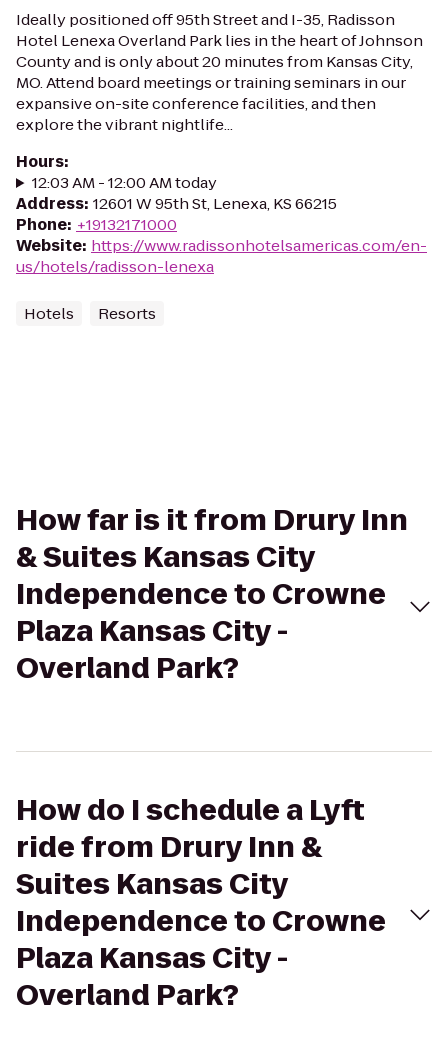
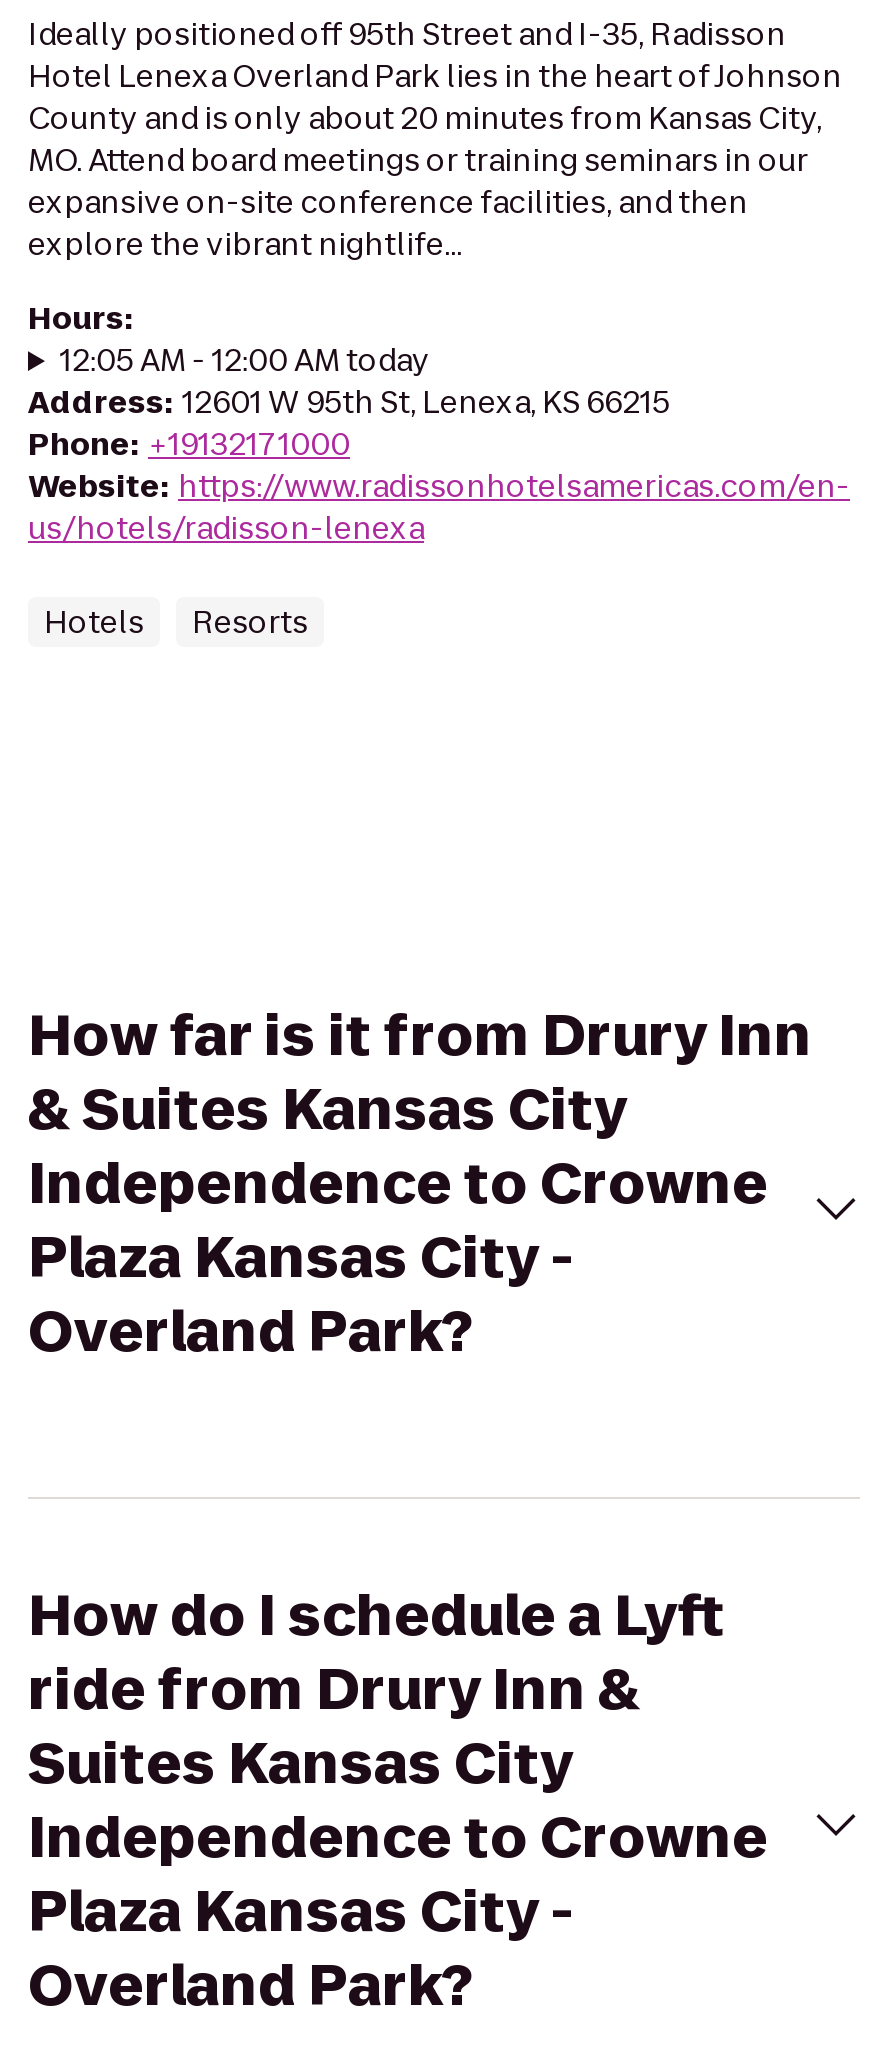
- 12:03 AM - 12:00 AM today
+ 12:05 AM - 12:00 AM today
